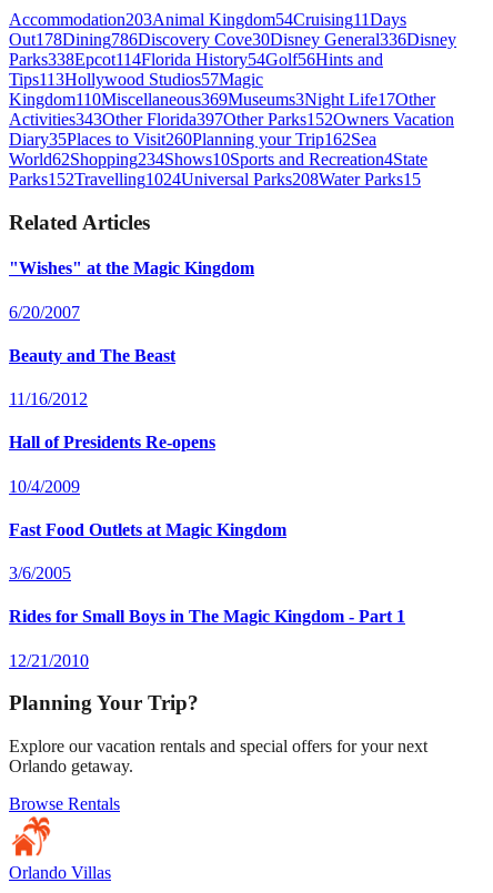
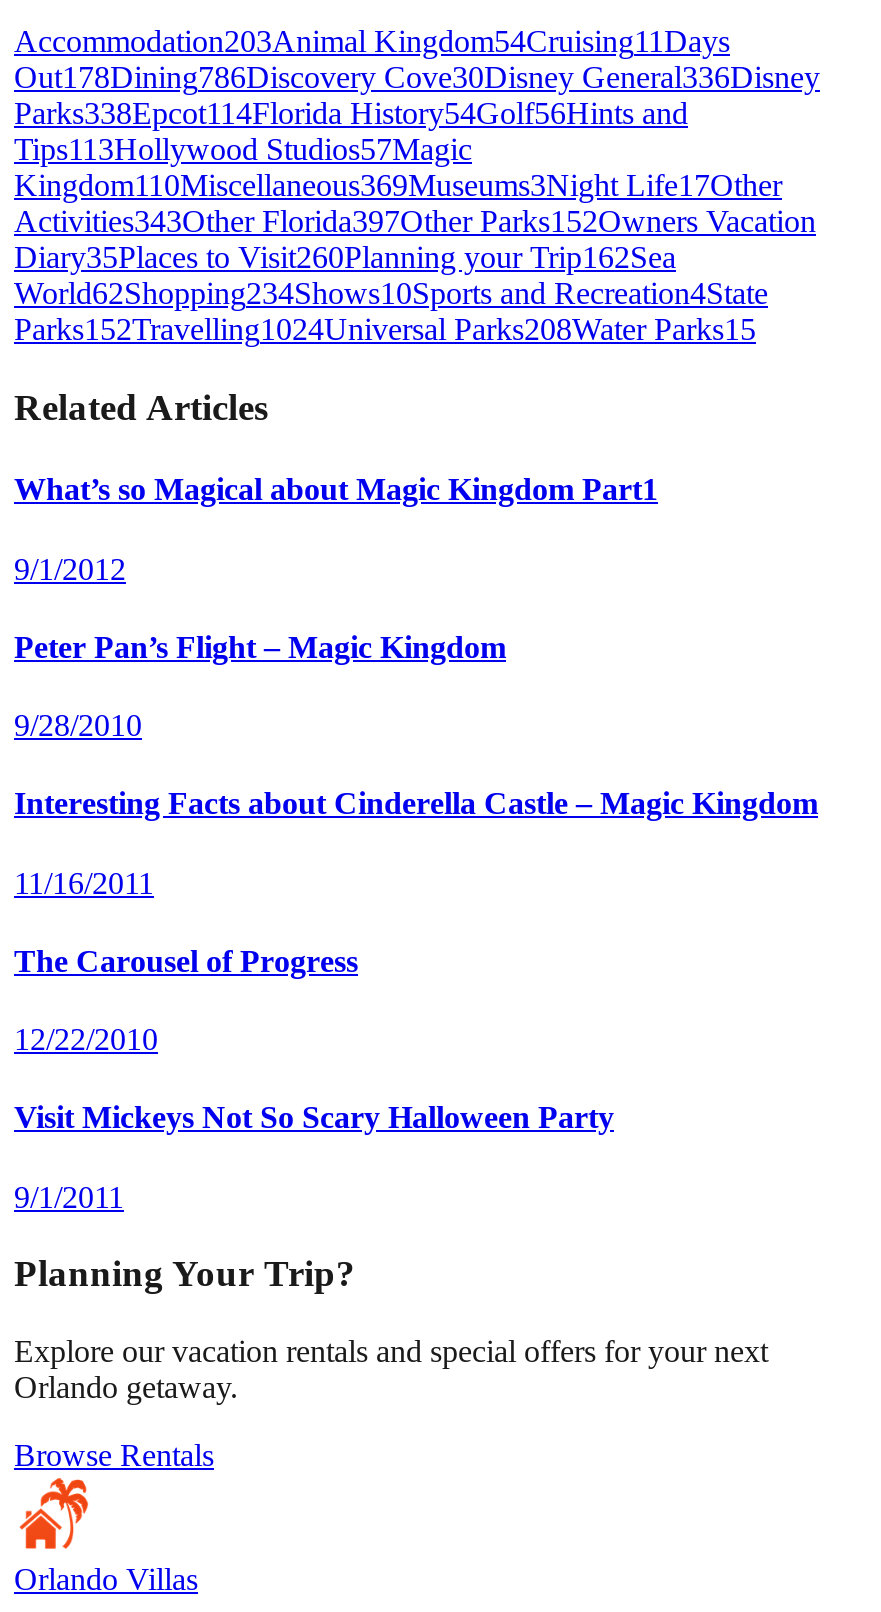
- "Wishes" at the Magic Kingdom
+ What’s so Magical about Magic Kingdom Part1

- 6/20/2007
+ 9/1/2012

- Beauty and The Beast
+ Peter Pan’s Flight – Magic Kingdom

- 11/16/2012
+ 9/28/2010

- Hall of Presidents Re-opens
+ Interesting Facts about Cinderella Castle – Magic Kingdom

- 10/4/2009
+ 11/16/2011

- Fast Food Outlets at Magic Kingdom
+ The Carousel of Progress

- 3/6/2005
+ 12/22/2010

- Rides for Small Boys in The Magic Kingdom - Part 1
+ Visit Mickeys Not So Scary Halloween Party

- 12/21/2010
+ 9/1/2011
